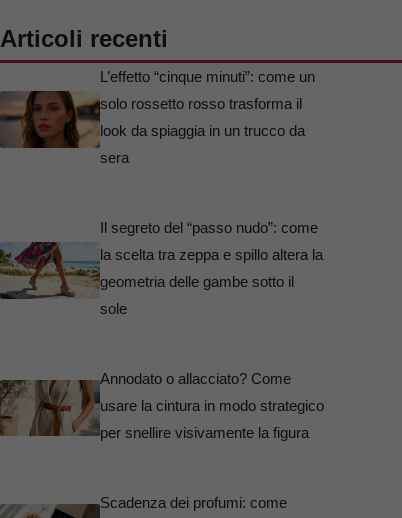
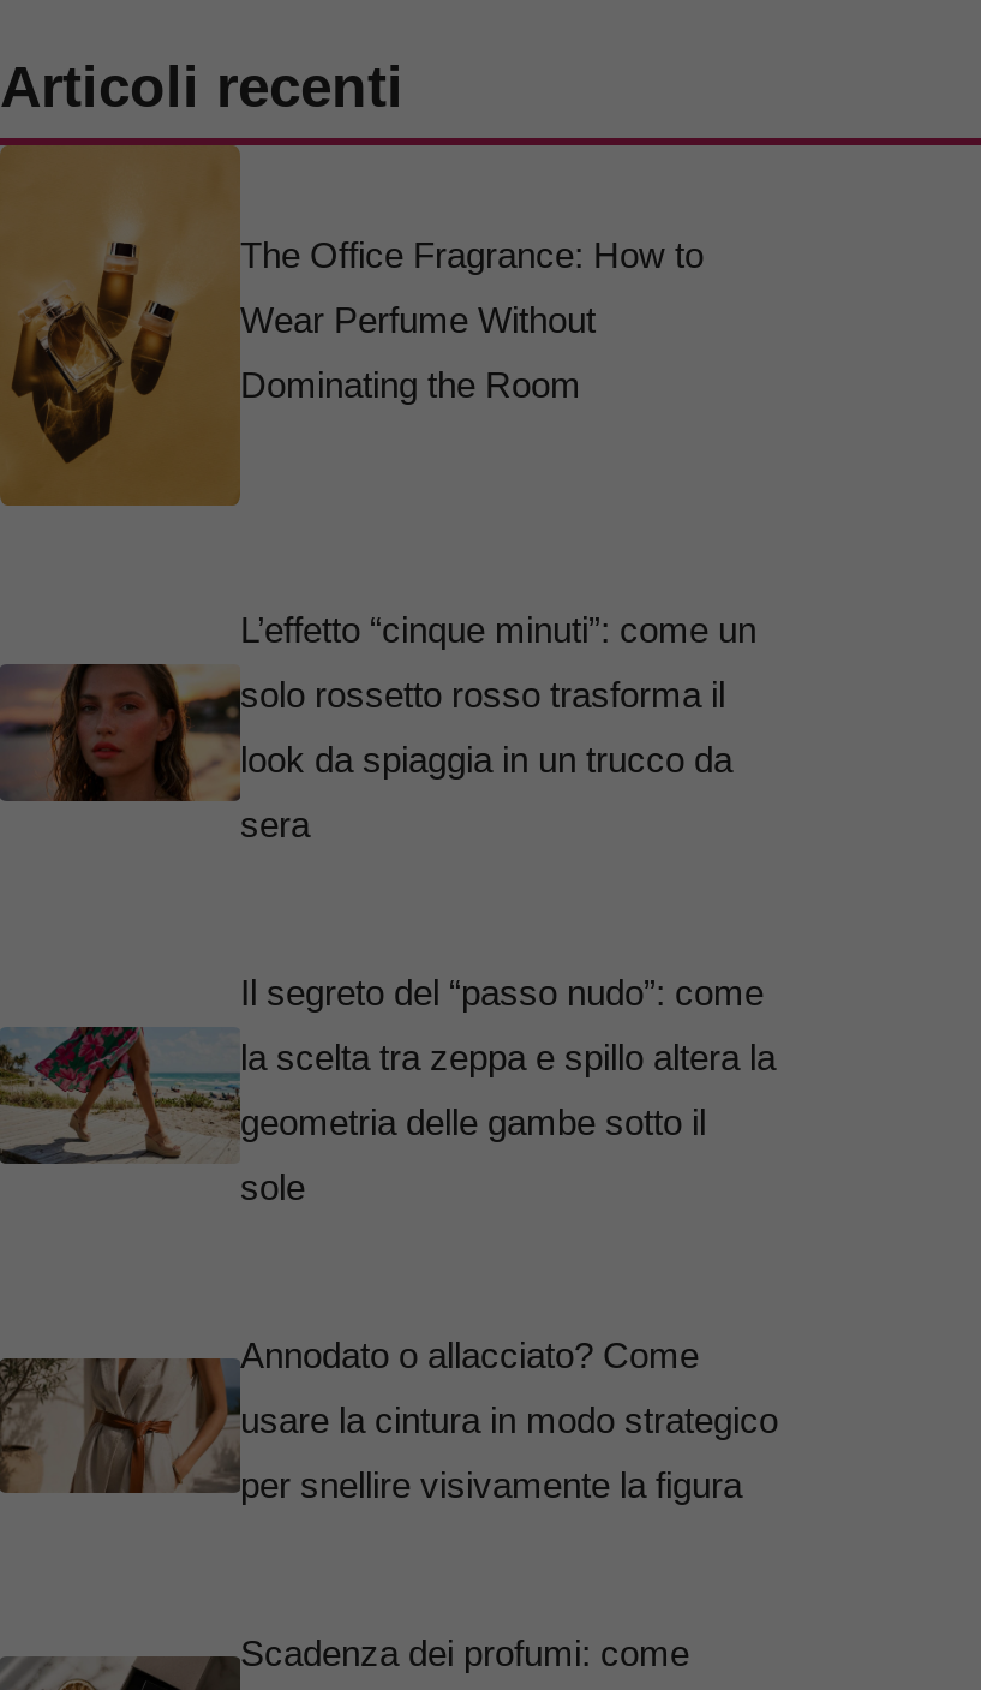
+ [image]
+ The Office Fragrance: How to
+ Wear Perfume Without
+ Dominating the Room
